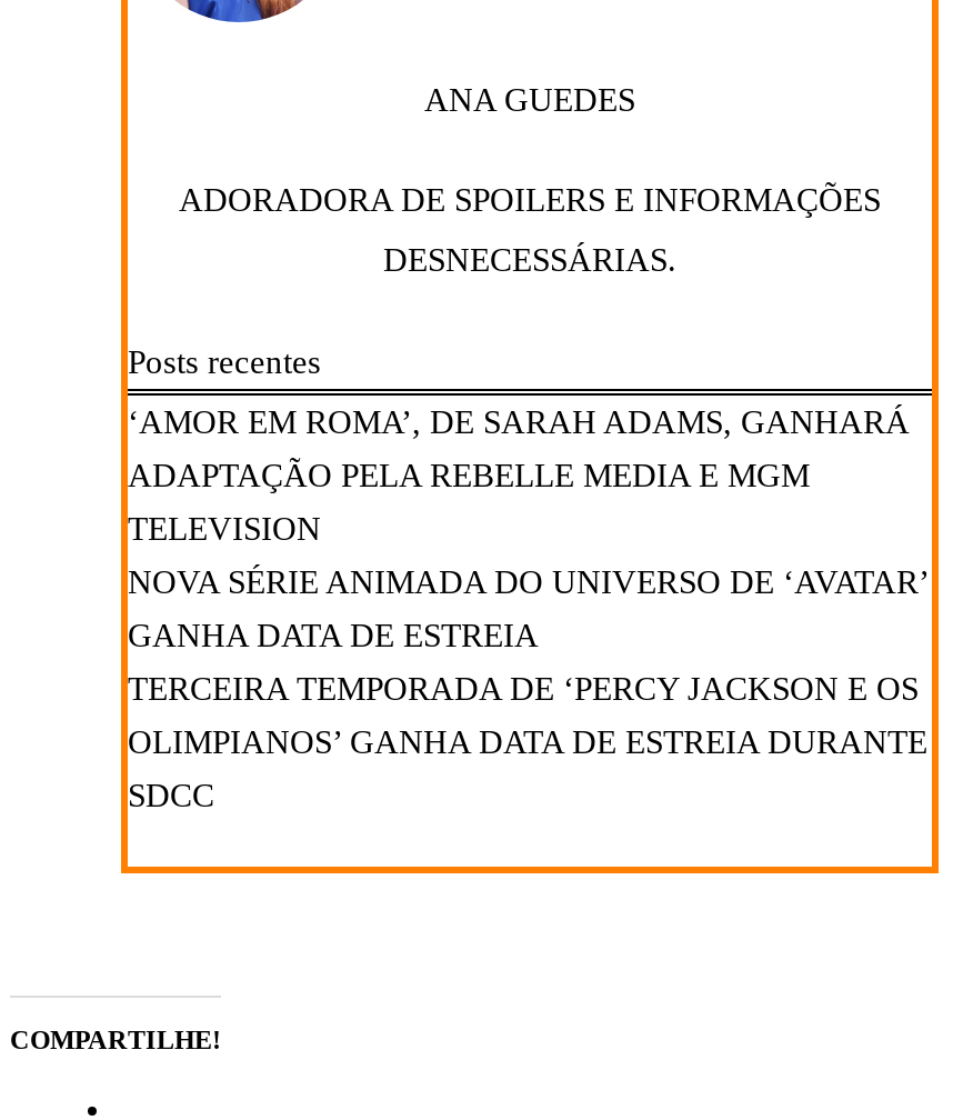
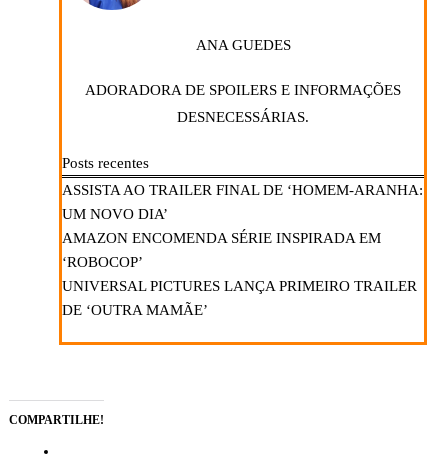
- ‘AMOR EM ROMA’, DE SARAH ADAMS, GANHARÁ
- ADAPTAÇÃO PELA REBELLE MEDIA E MGM
- TELEVISION
- NOVA SÉRIE ANIMADA DO UNIVERSO DE ‘AVATAR’
- GANHA DATA DE ESTREIA
- TERCEIRA TEMPORADA DE ‘PERCY JACKSON E OS
- OLIMPIANOS’ GANHA DATA DE ESTREIA DURANTE
- SDCC
+ ASSISTA AO TRAILER FINAL DE ‘HOMEM-ARANHA:
+ UM NOVO DIA’
+ AMAZON ENCOMENDA SÉRIE INSPIRADA EM
+ ‘ROBOCOP’
+ UNIVERSAL PICTURES LANÇA PRIMEIRO TRAILER
+ DE ‘OUTRA MAMÃE’
